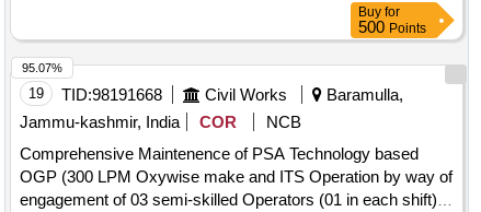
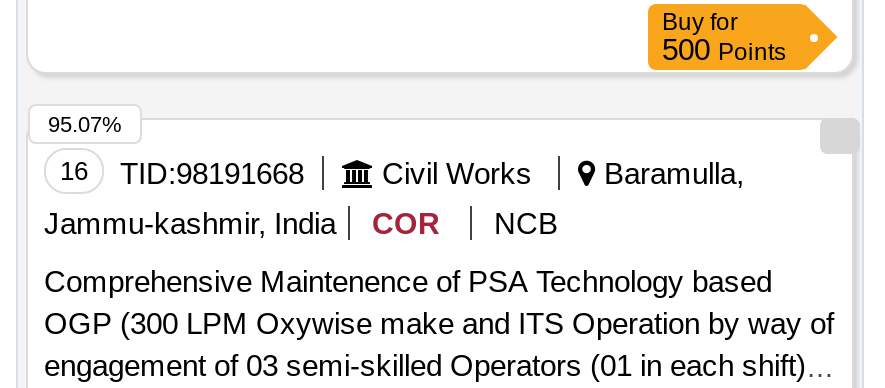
- 19 TID:98191668
+ 16 TID:98191668
